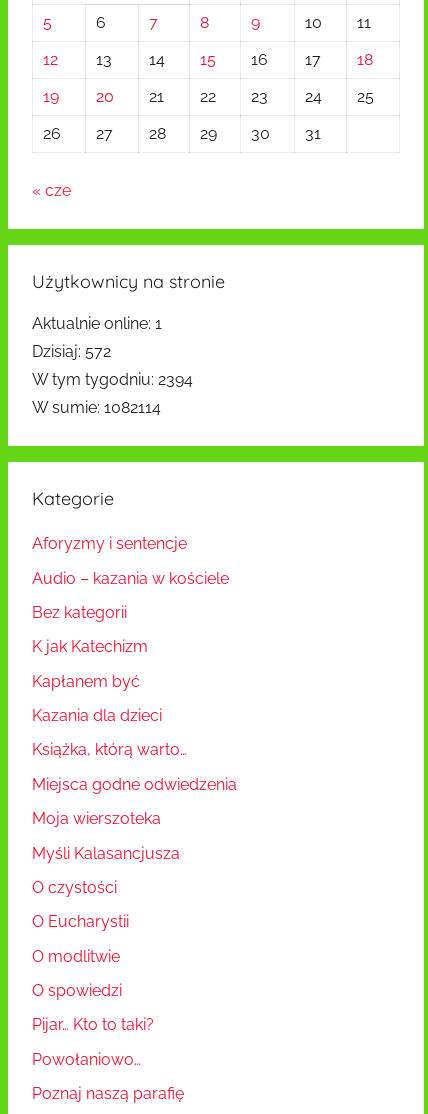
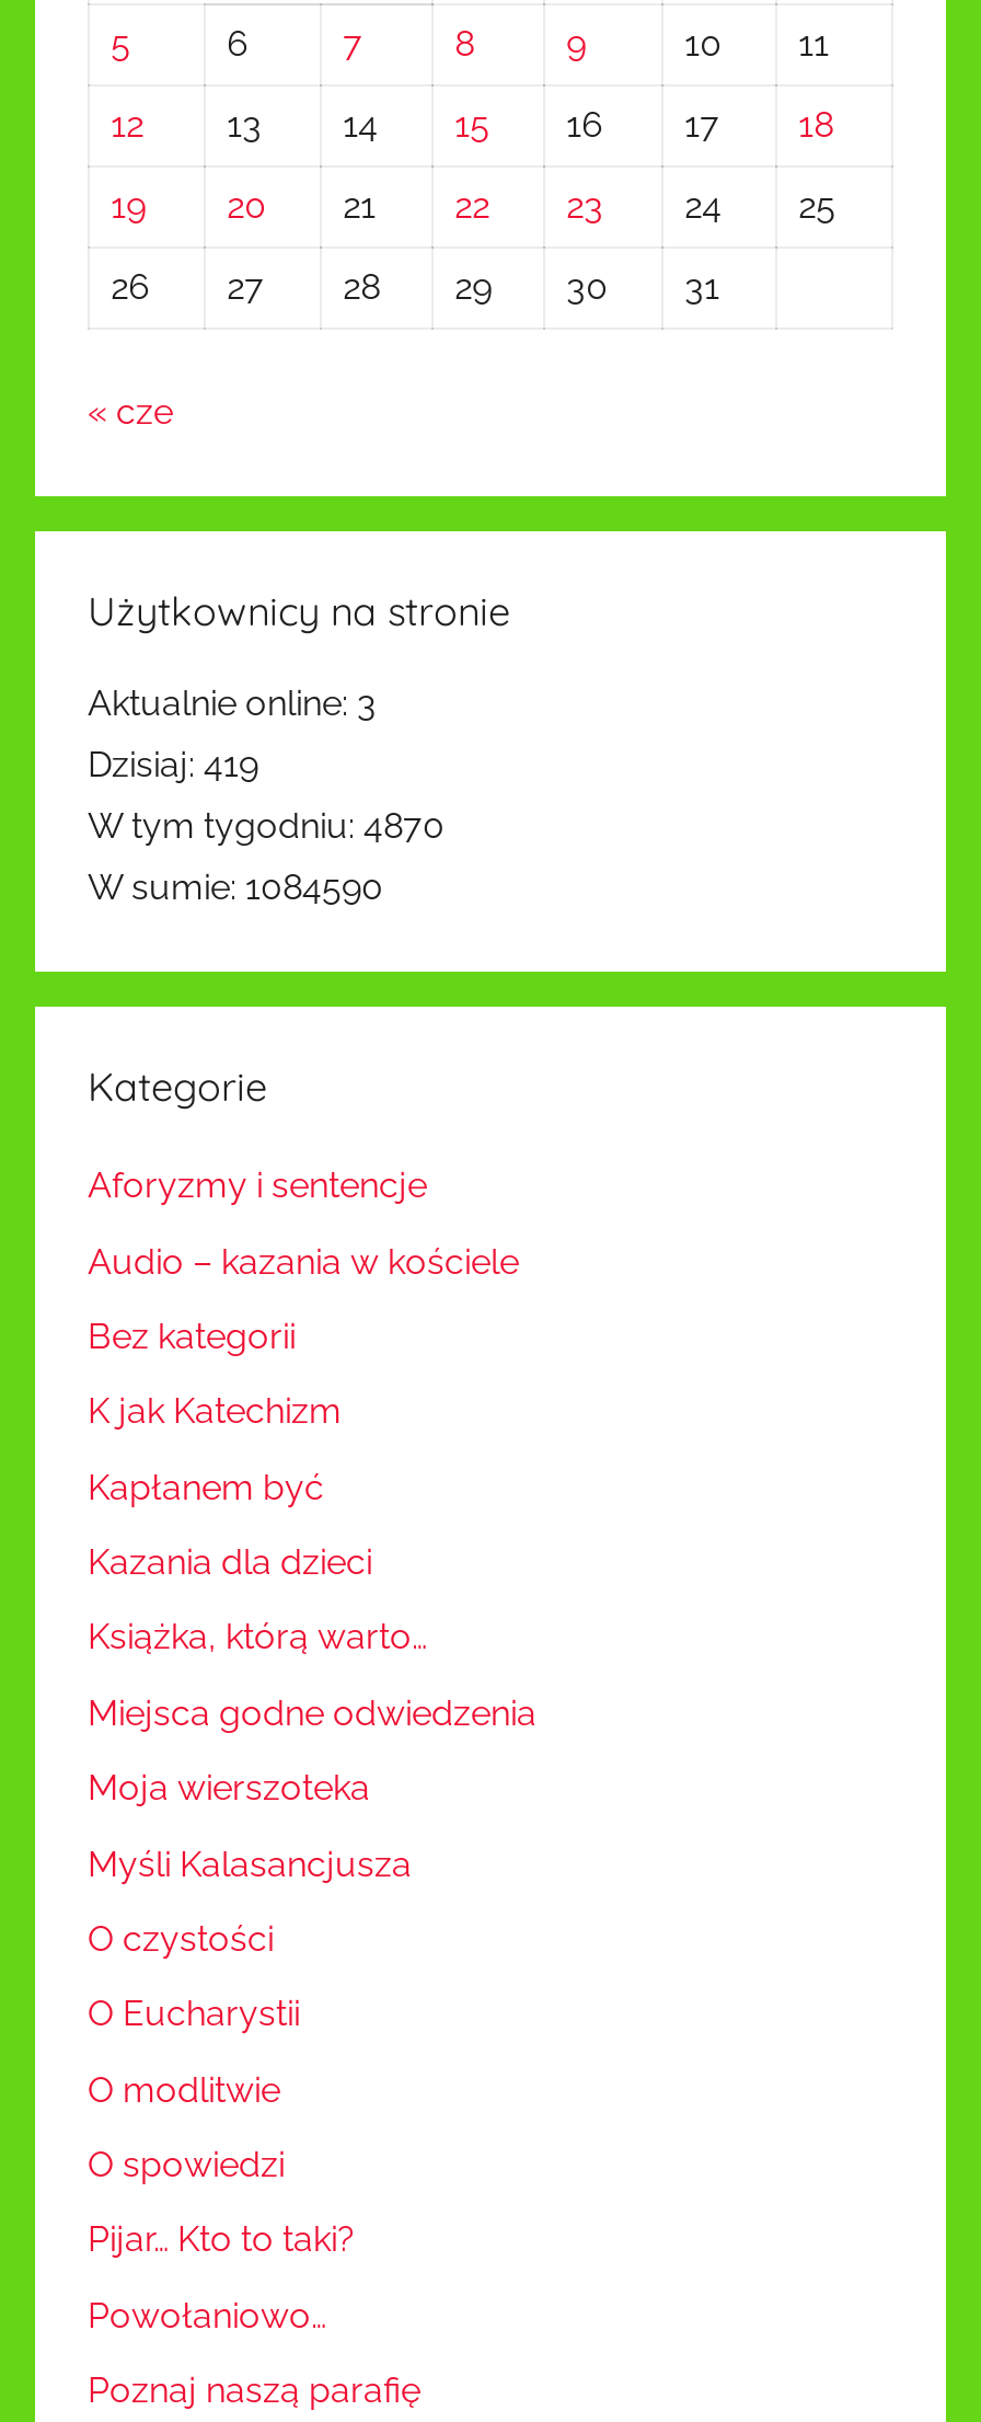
- Aktualnie online: 1
+ Aktualnie online: 3

- Dzisiaj: 572
+ Dzisiaj: 419

- W tym tygodniu: 2394
+ W tym tygodniu: 4870

- W sumie: 1082114
+ W sumie: 1084590
